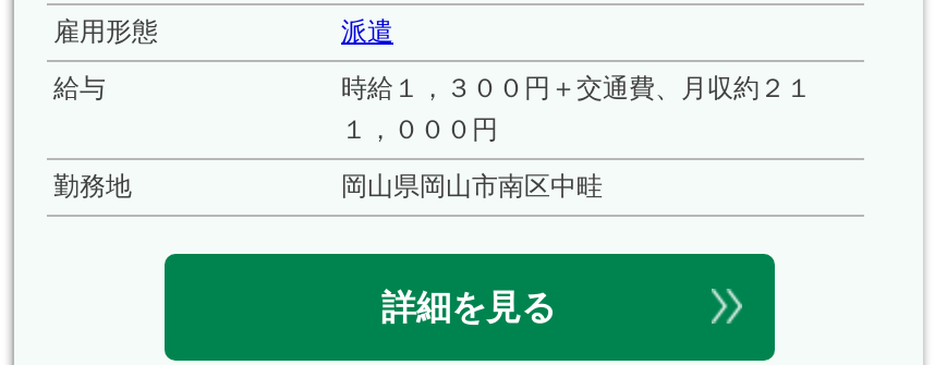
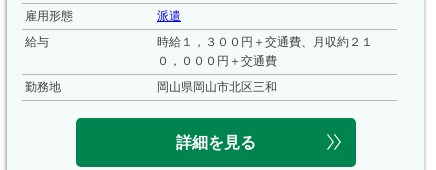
- １，０００円
+ ０，０００円＋交通費

- 岡山県岡山市南区中畦
+ 岡山県岡山市北区三和
